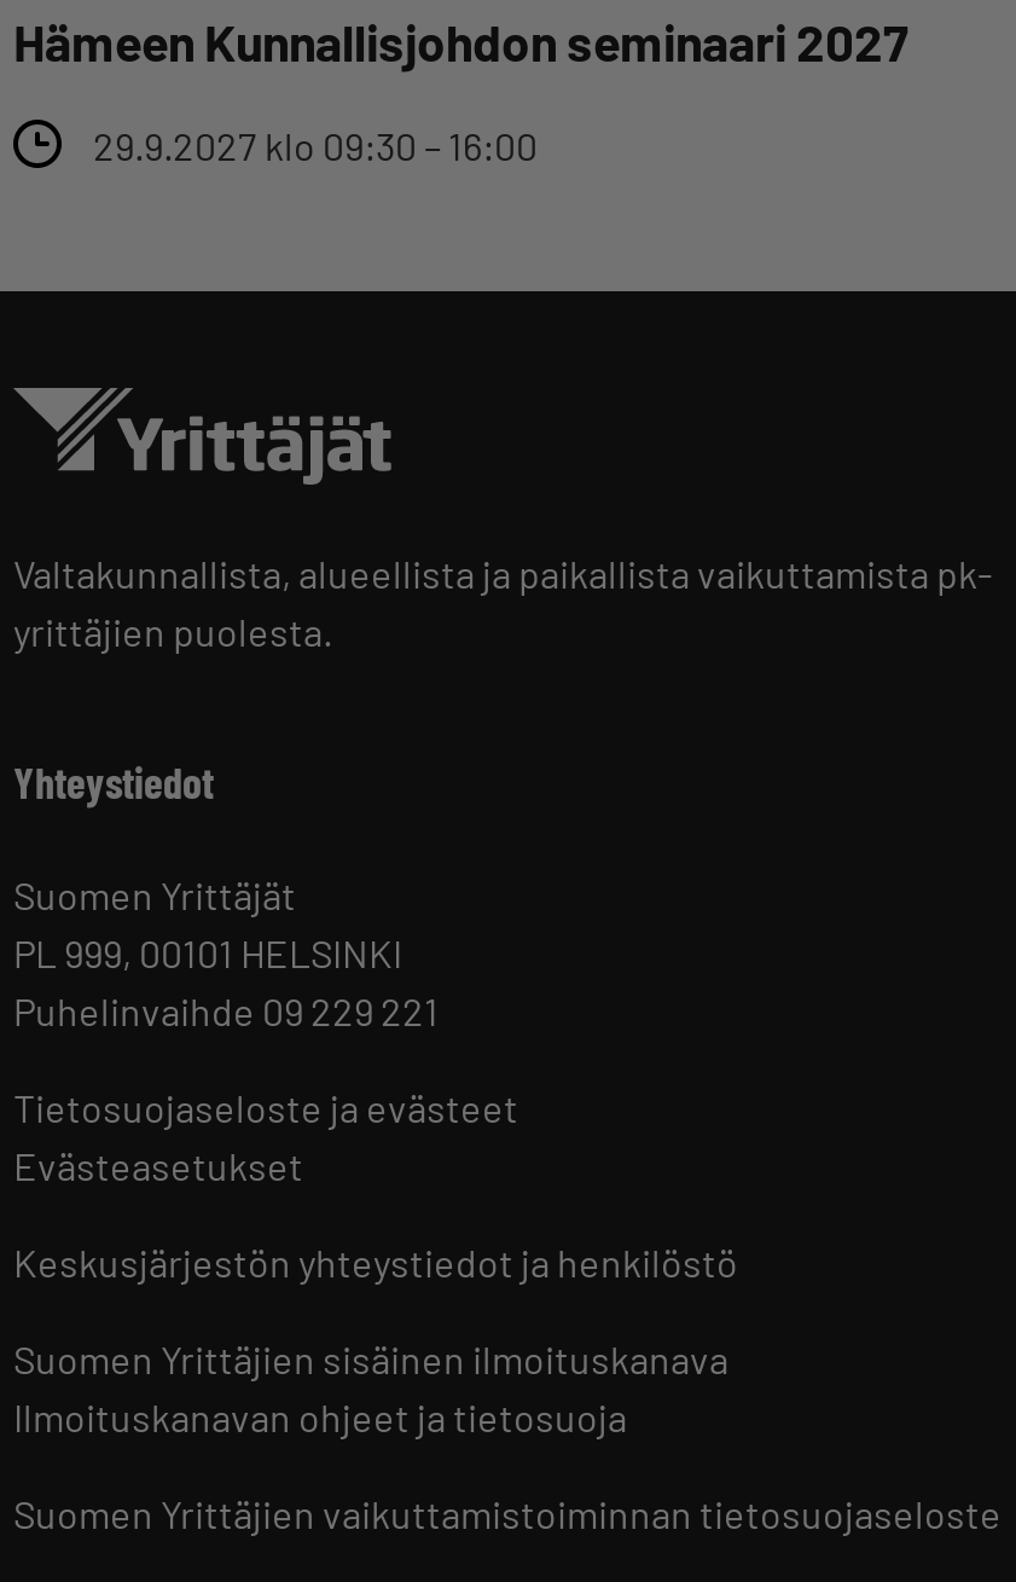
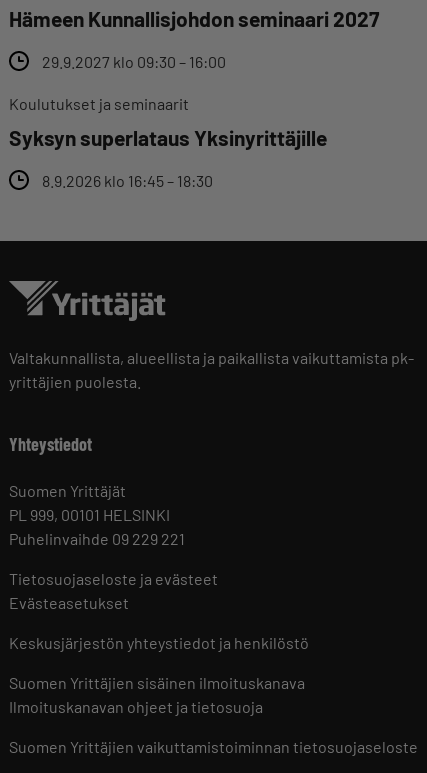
+ Koulutukset ja seminaarit
+ Syksyn superlataus Yksinyrittäjille
+ 8.9.2026 klo 16:45 – 18:30
